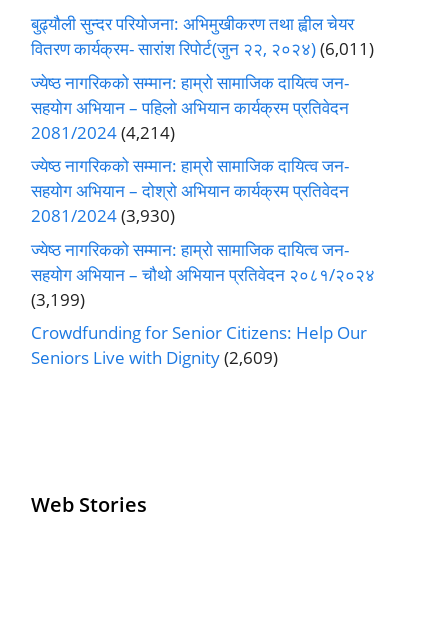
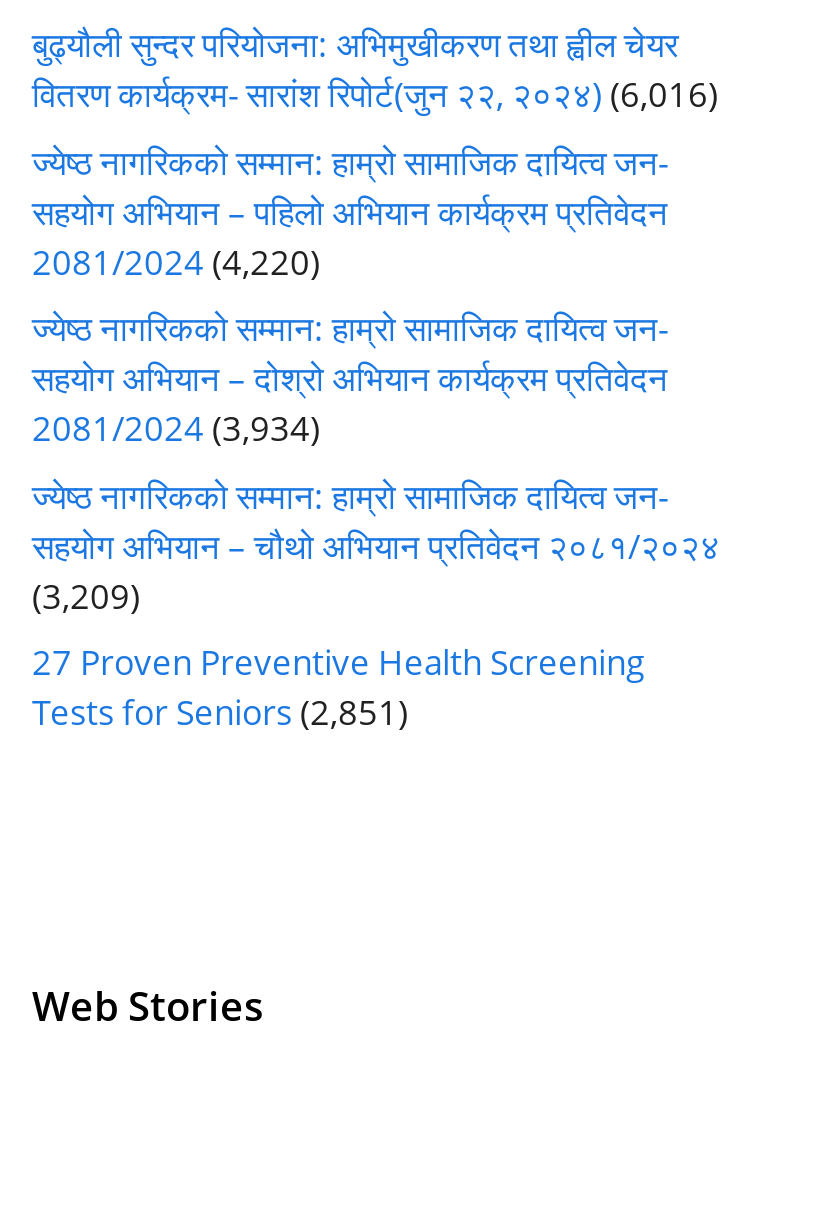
- वितरण कार्यक्रम- सारांश रिपोर्ट(जुन २२, २०२४) (6,011)
+ वितरण कार्यक्रम- सारांश रिपोर्ट(जुन २२, २०२४) (6,016)

- 2081/2024 (4,214)
+ 2081/2024 (4,220)

- 2081/2024 (3,930)
+ 2081/2024 (3,934)

- (3,199)
+ (3,209)

- Crowdfunding for Senior Citizens: Help Our
- Seniors Live with Dignity (2,609)
+ 27 Proven Preventive Health Screening
+ Tests for Seniors (2,851)
